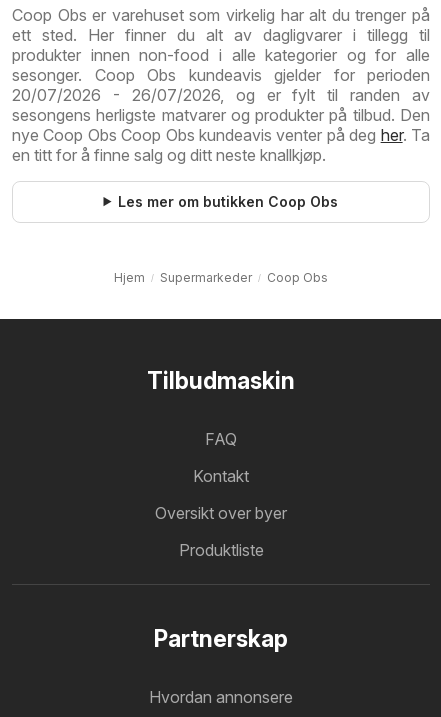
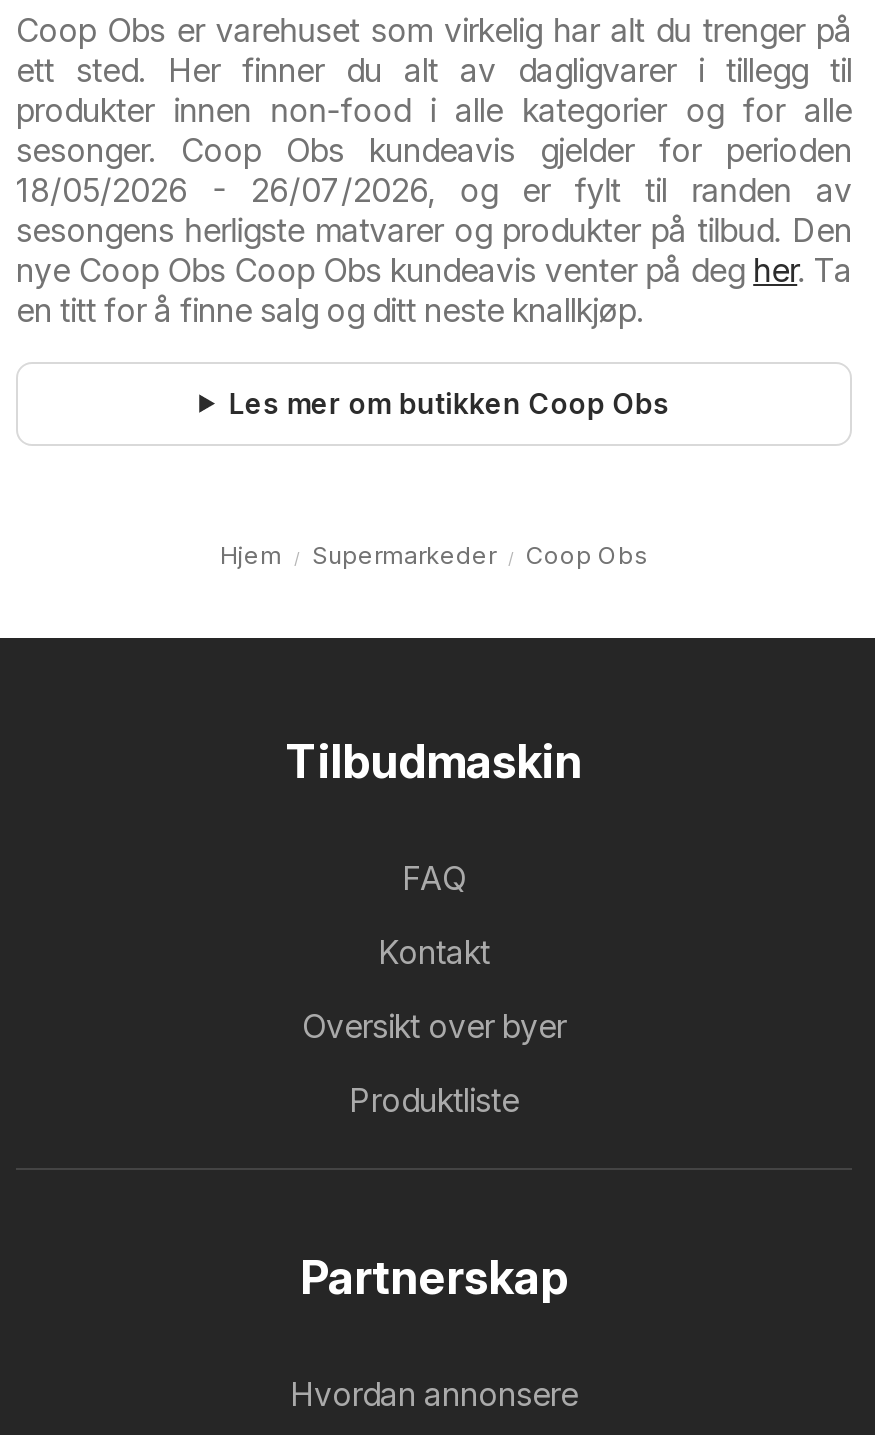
- 20/07/2026 - 26/07/2026, og er fylt til randen av
+ 18/05/2026 - 26/07/2026, og er fylt til randen av
